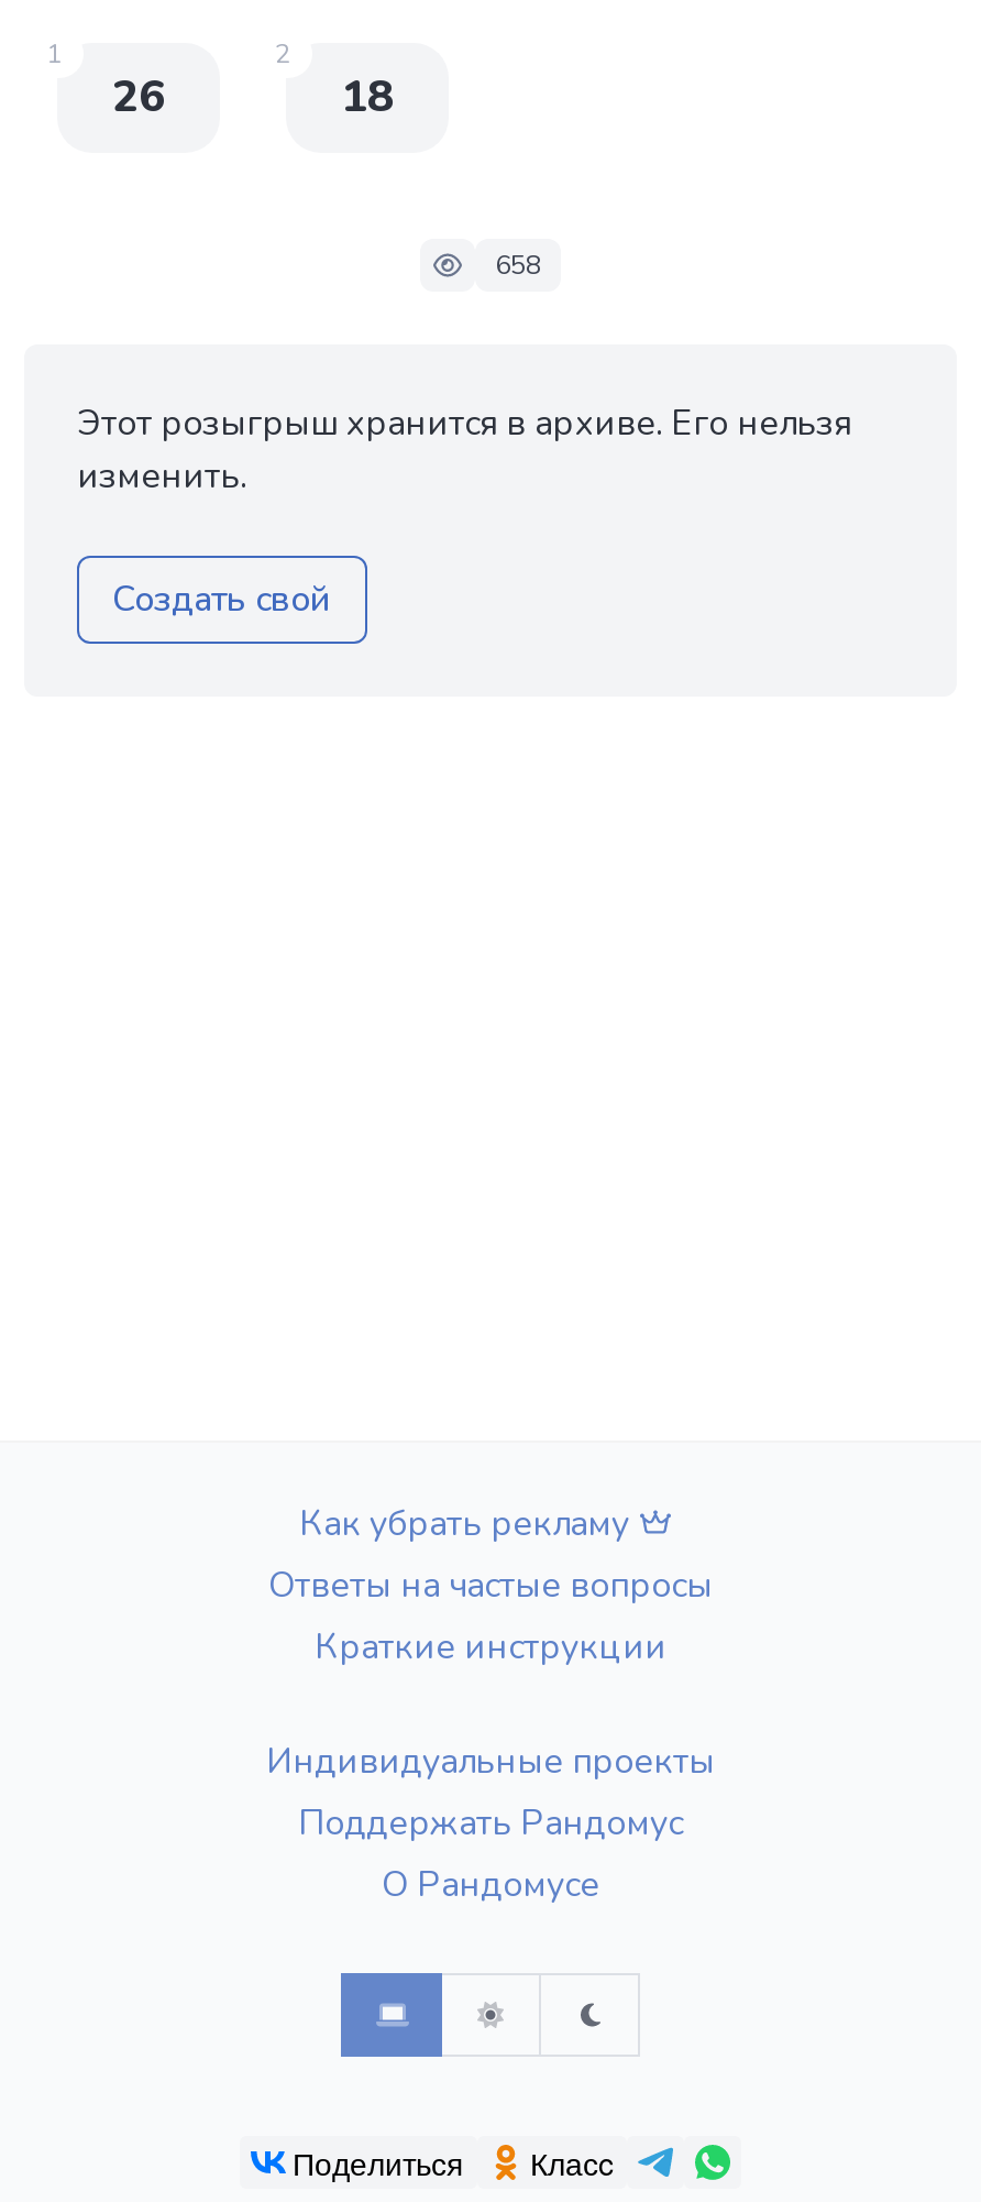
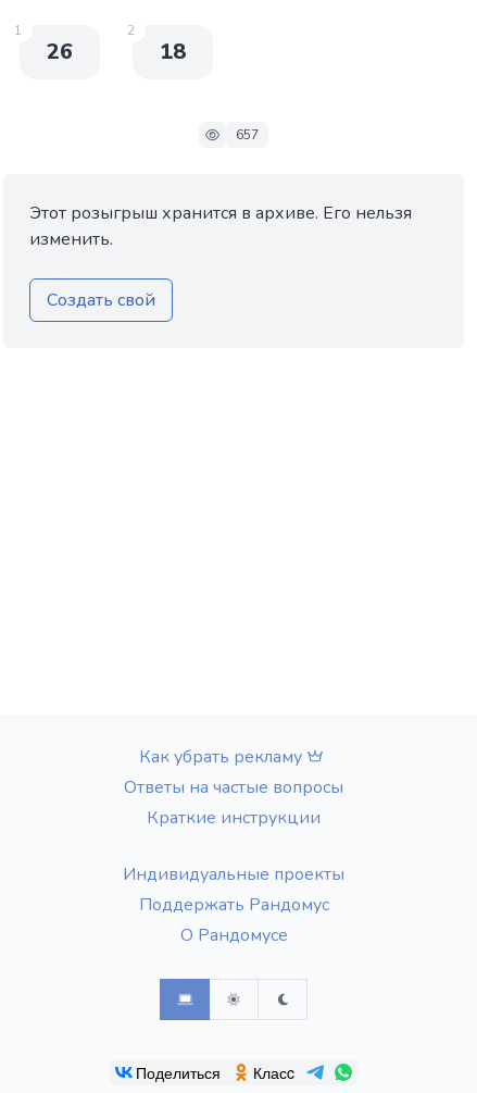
- 658
+ 657
